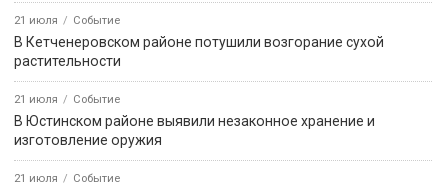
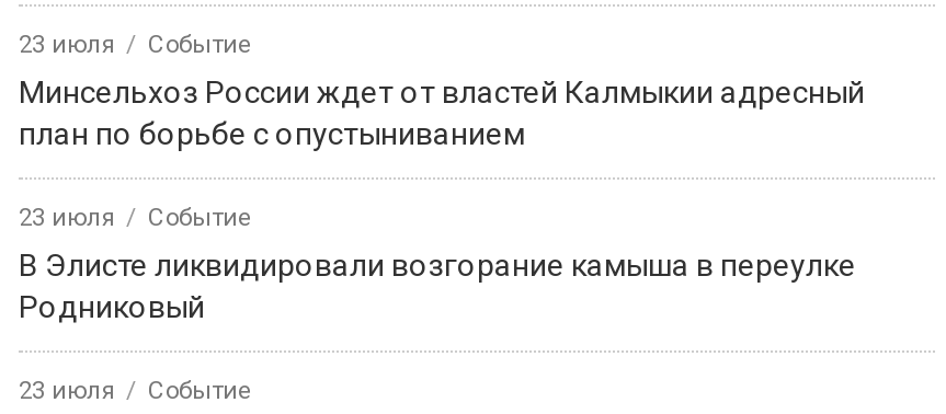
- 21 июля Событие
+ 23 июля Событие

- В Кетченеровском районе потушили возгорание сухой
- растительности
+ Минсельхоз России ждет от властей Калмыкии адресный
+ план по борьбе с опустыниванием

- 21 июля Событие
+ 23 июля Событие

- В Юстинском районе выявили незаконное хранение и
- изготовление оружия
+ В Элисте ликвидировали возгорание камыша в переулке
+ Родниковый

- 21 июля Событие
+ 23 июля Событие
